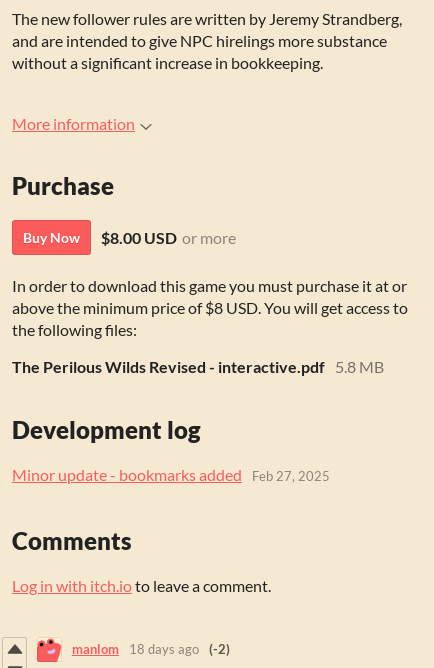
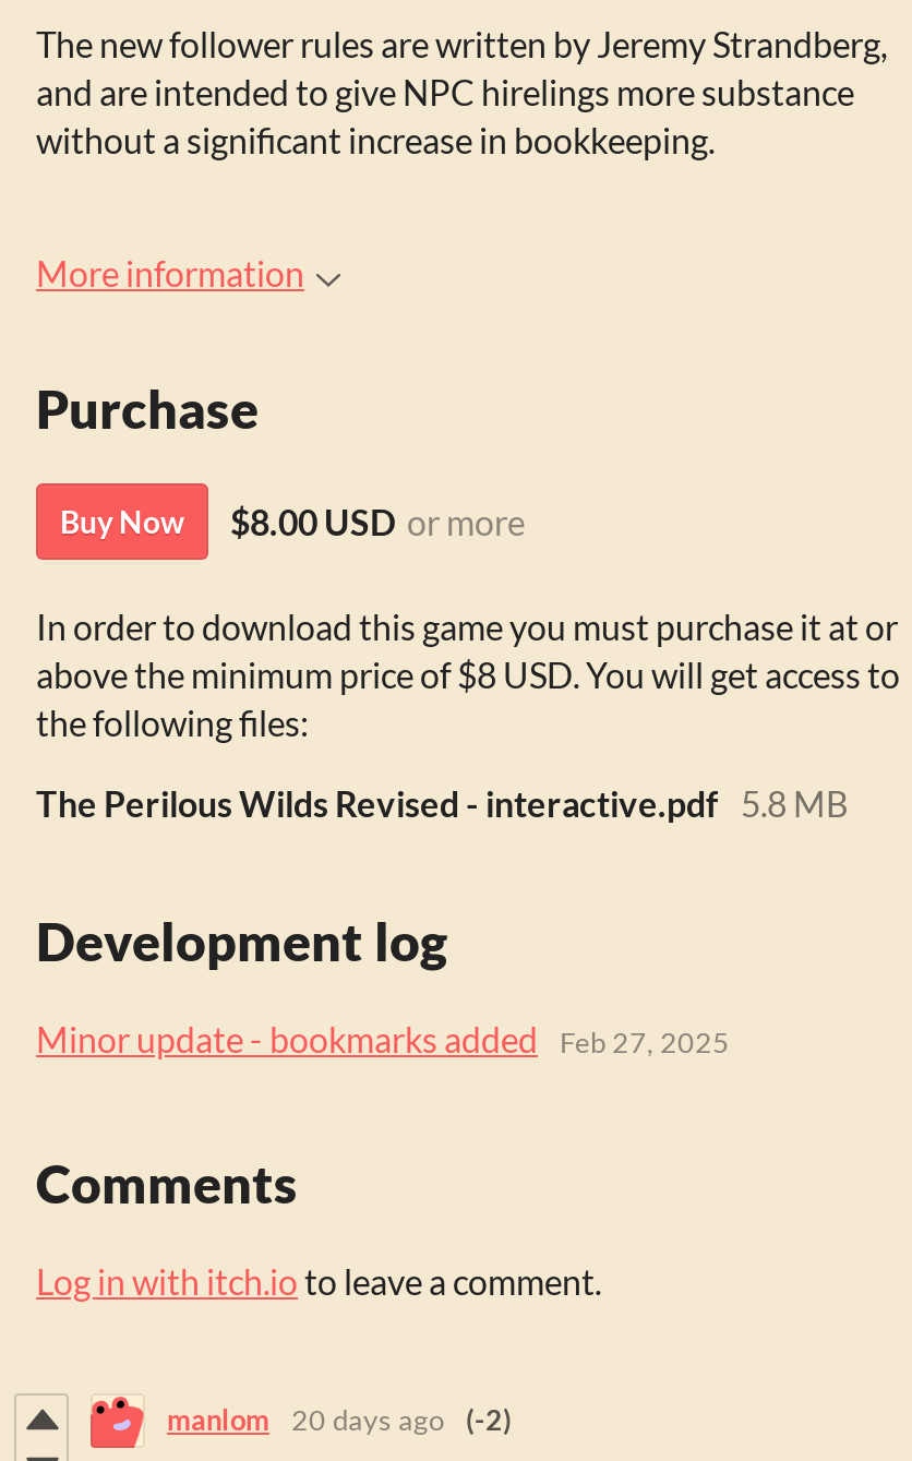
- manlom 18 days ago (-2)
+ manlom 20 days ago (-2)
